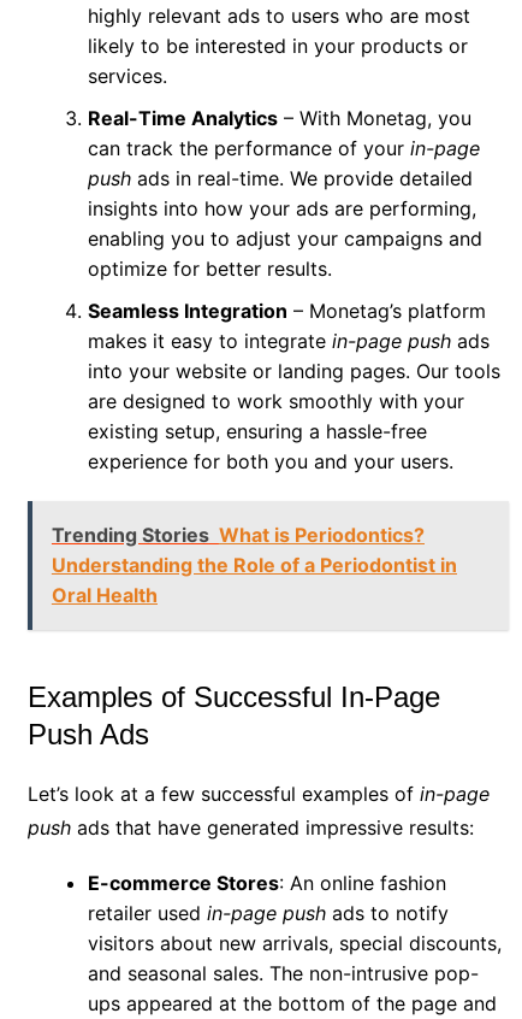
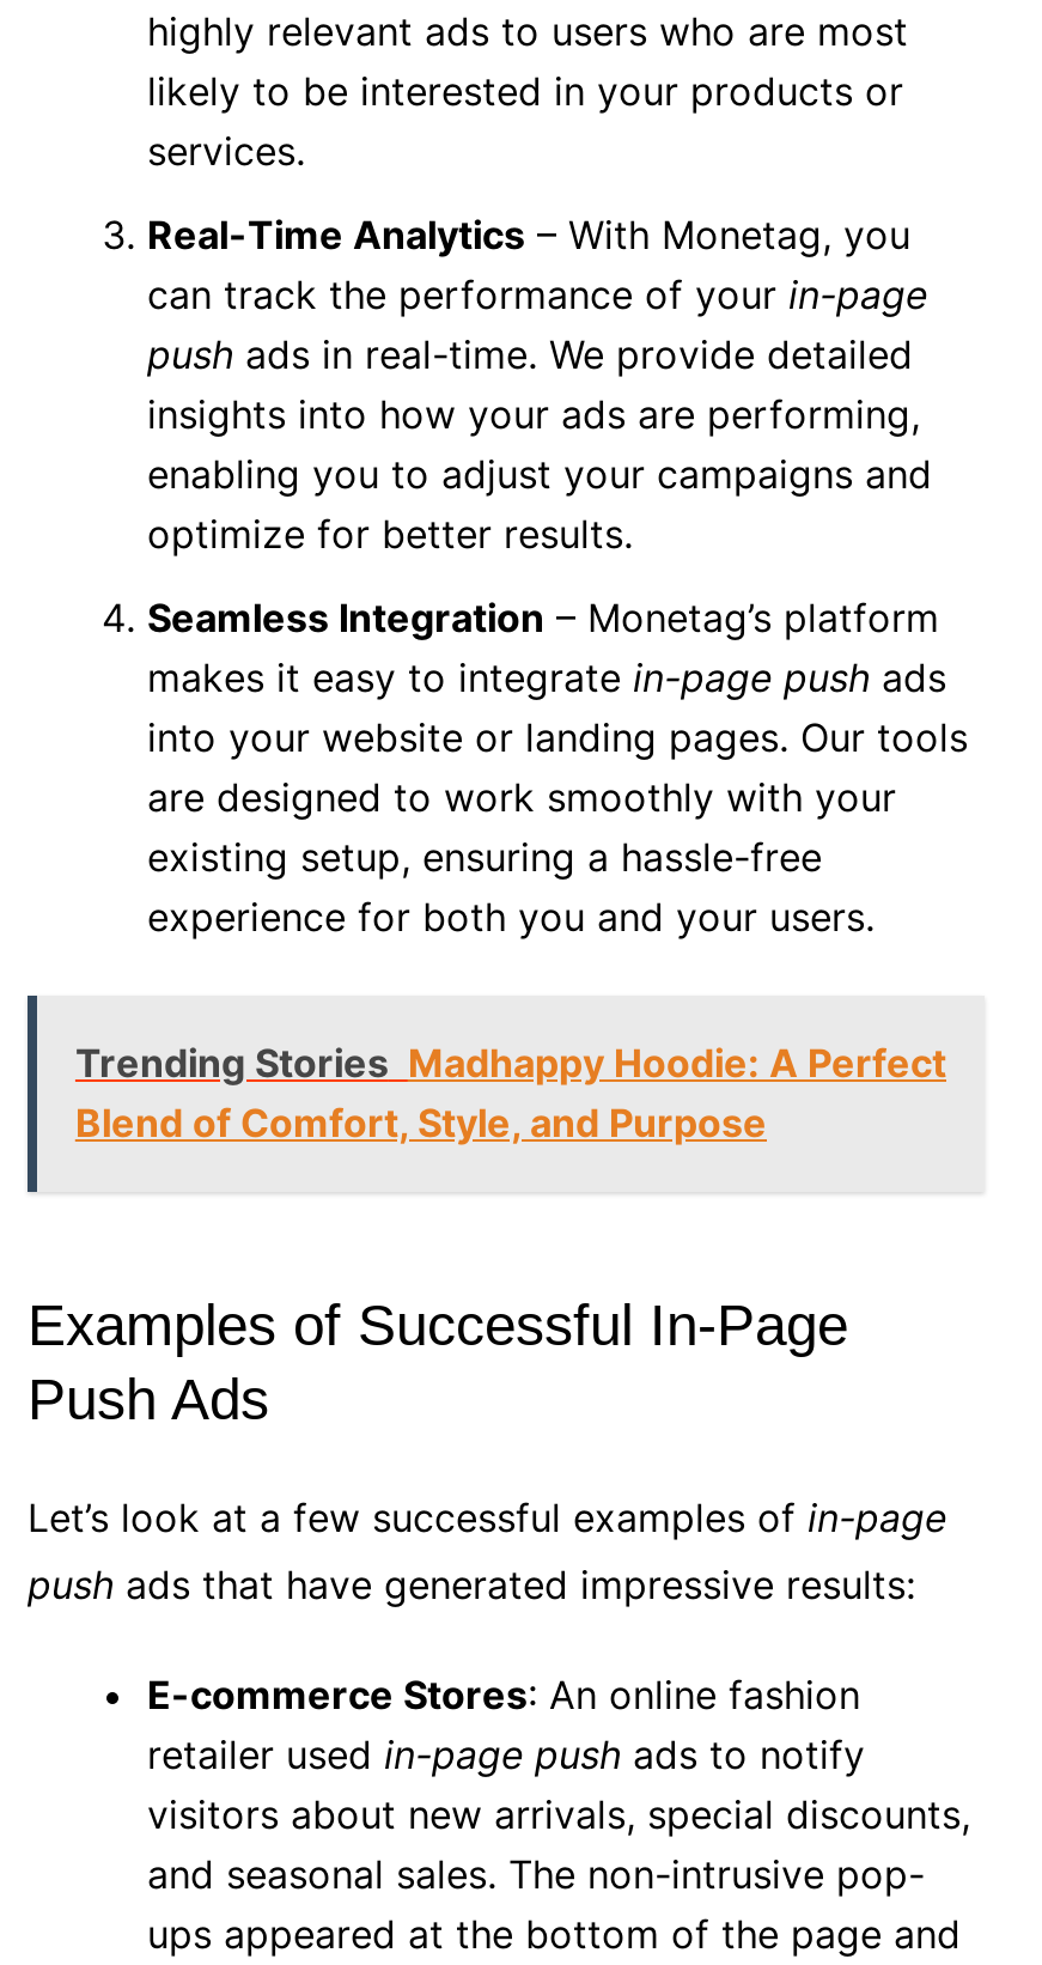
- Trending Stories What is Periodontics?
- Understanding the Role of a Periodontist in
- Oral Health
+ Trending Stories Madhappy Hoodie: A Perfect
+ Blend of Comfort, Style, and Purpose
